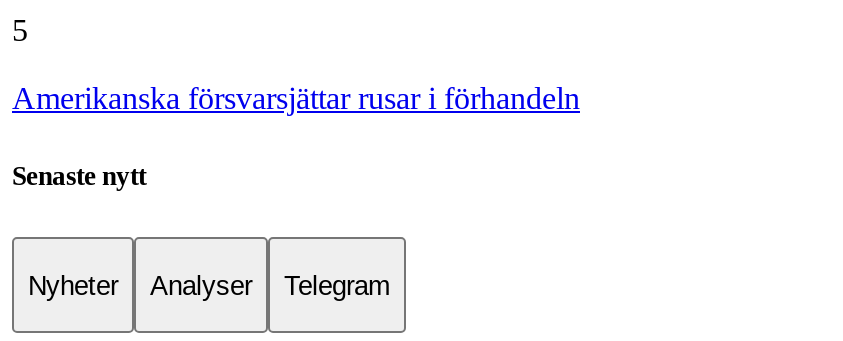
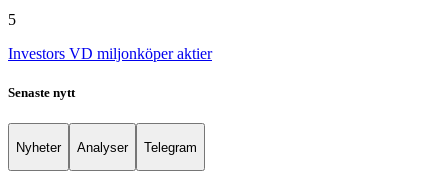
- Amerikanska försvarsjättar rusar i förhandeln
+ Investors VD miljonköper aktier
